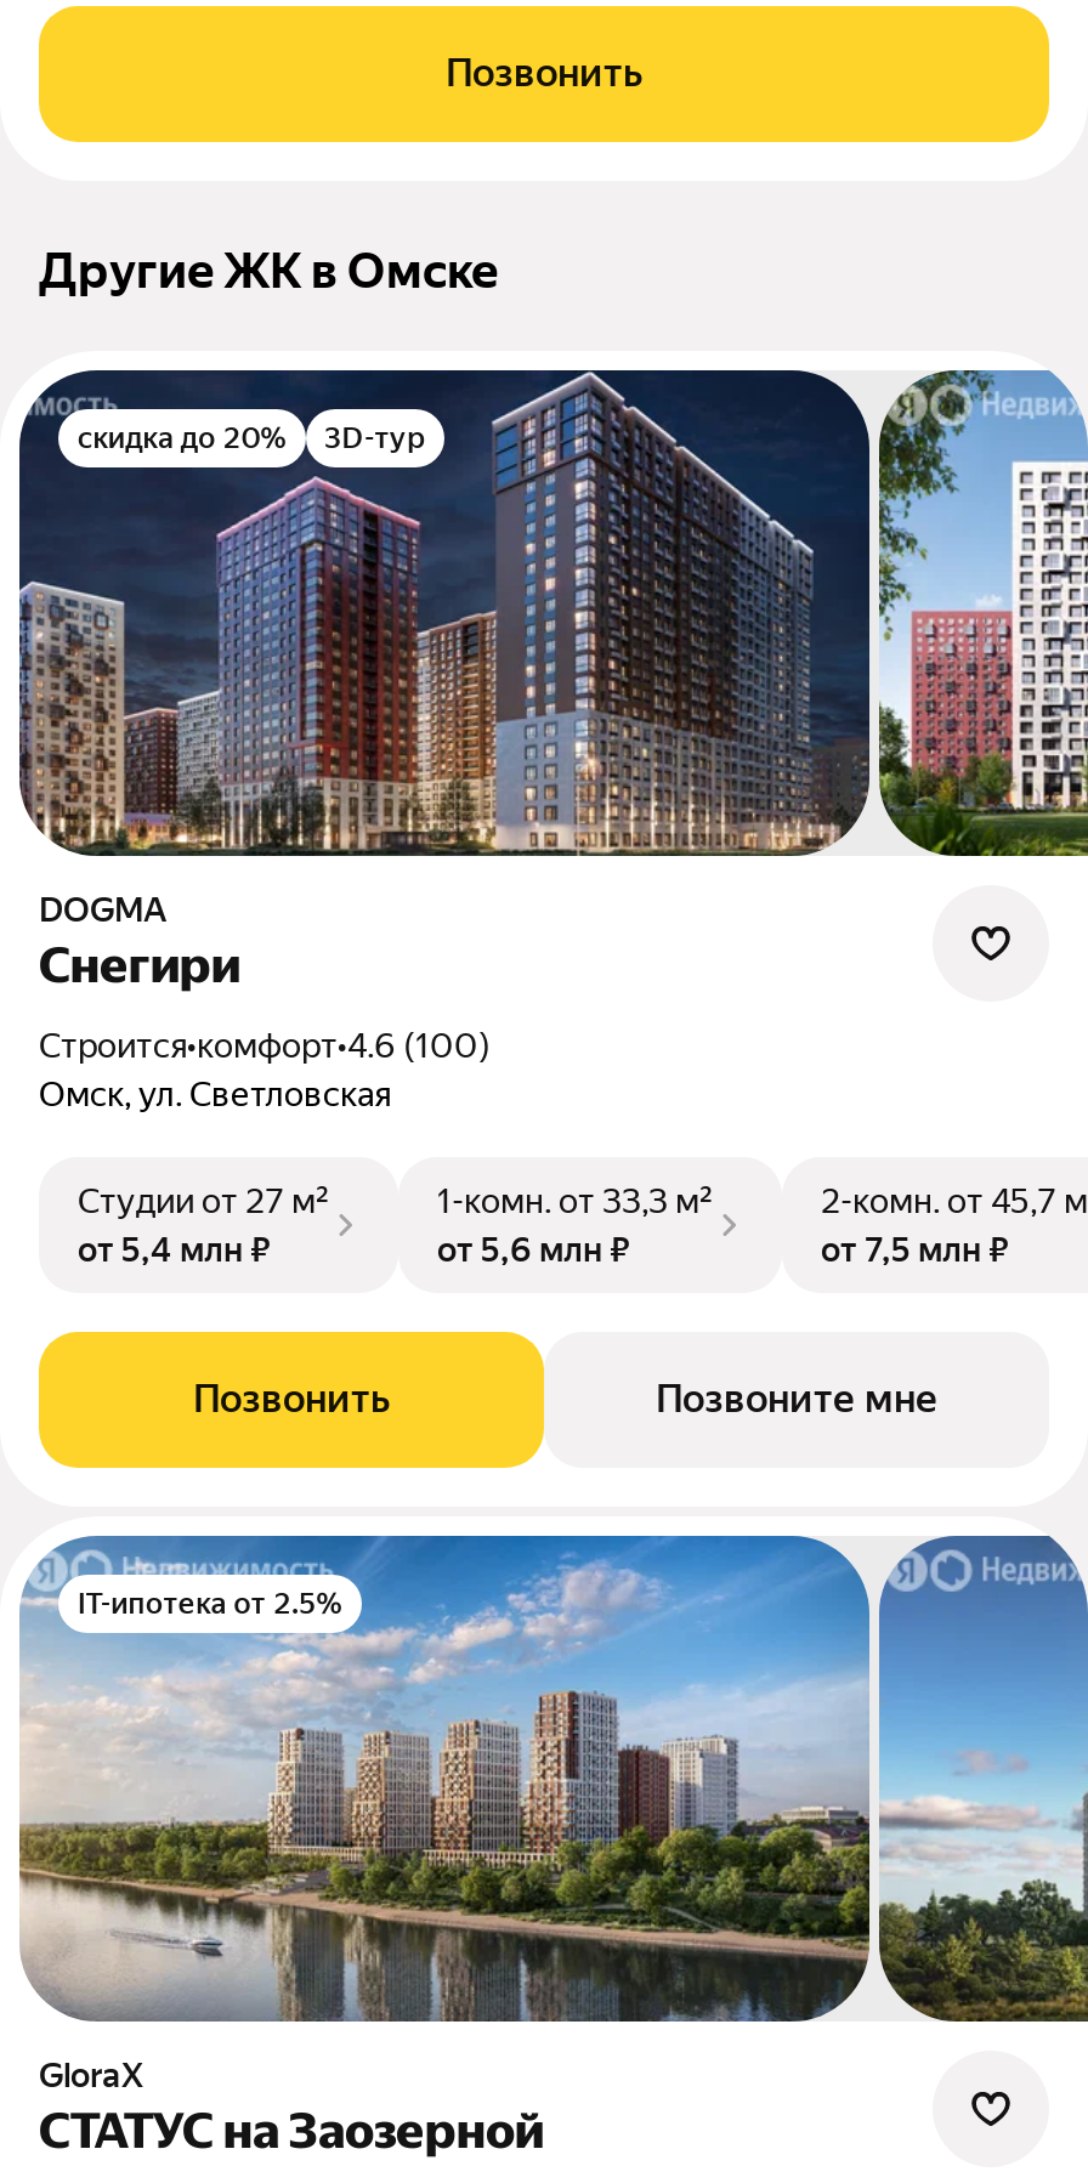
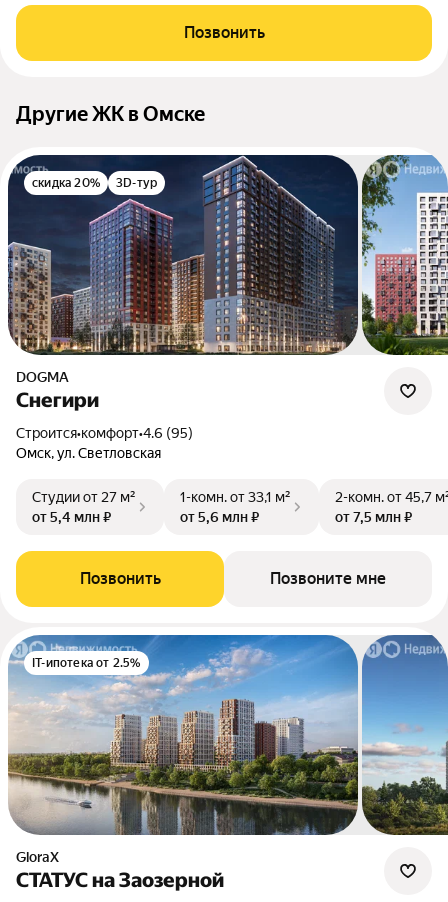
- скидка до 20%
+ скидка 20%

- Строится•комфорт•4.6 (100)
+ Строится•комфорт•4.6 (95)

- 1-комн. от 33,3 м²
+ 1-комн. от 33,1 м²
